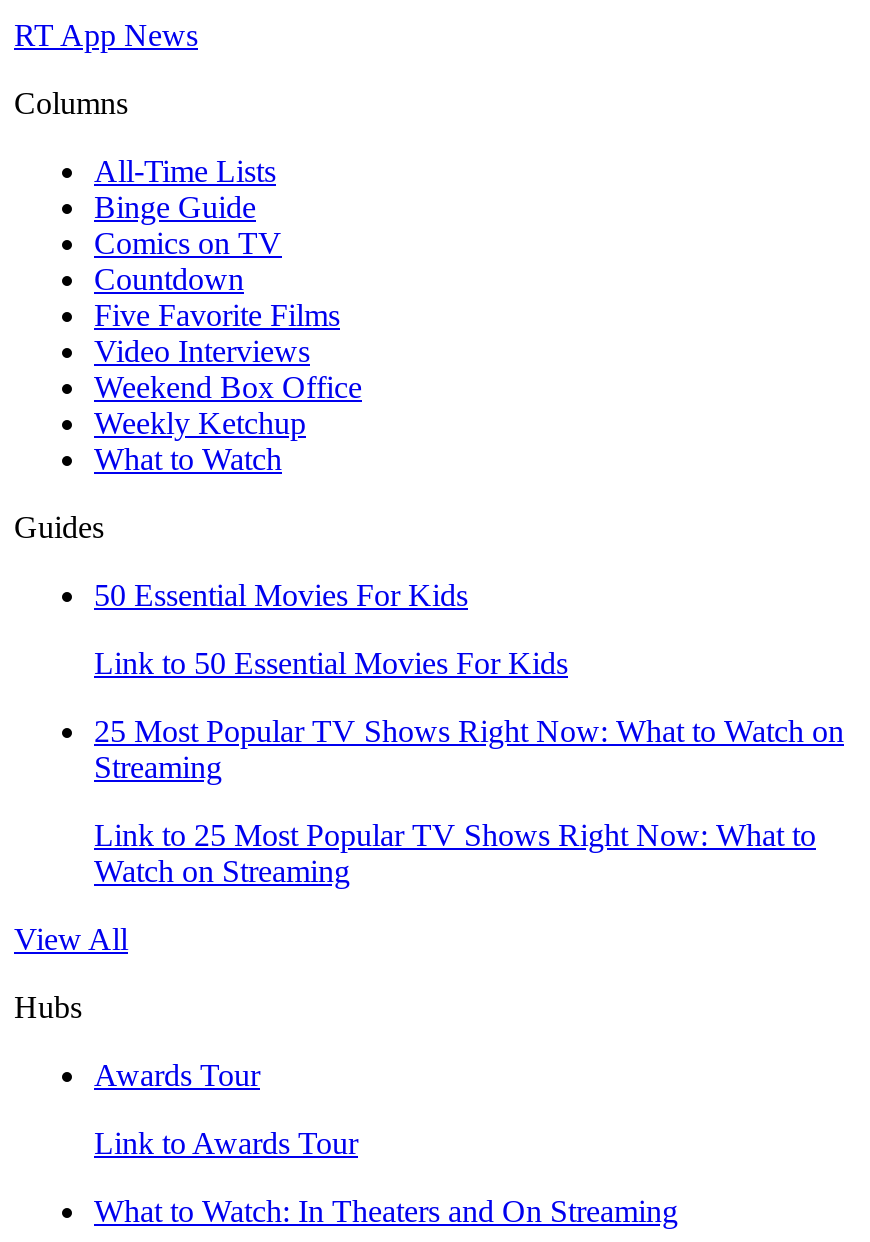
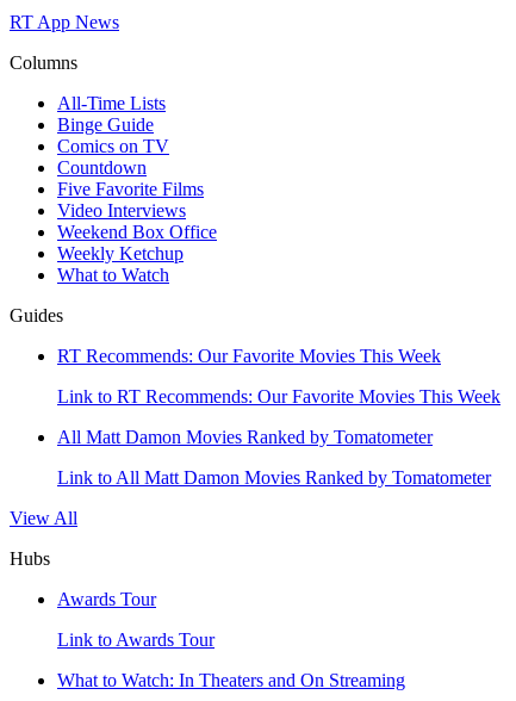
- 50 Essential Movies For Kids
+ RT Recommends: Our Favorite Movies This Week

- Link to 50 Essential Movies For Kids
+ Link to RT Recommends: Our Favorite Movies This Week

- 25 Most Popular TV Shows Right Now: What to Watch on
- Streaming
+ All Matt Damon Movies Ranked by Tomatometer

- Link to 25 Most Popular TV Shows Right Now: What to
- Watch on Streaming
+ Link to All Matt Damon Movies Ranked by Tomatometer
